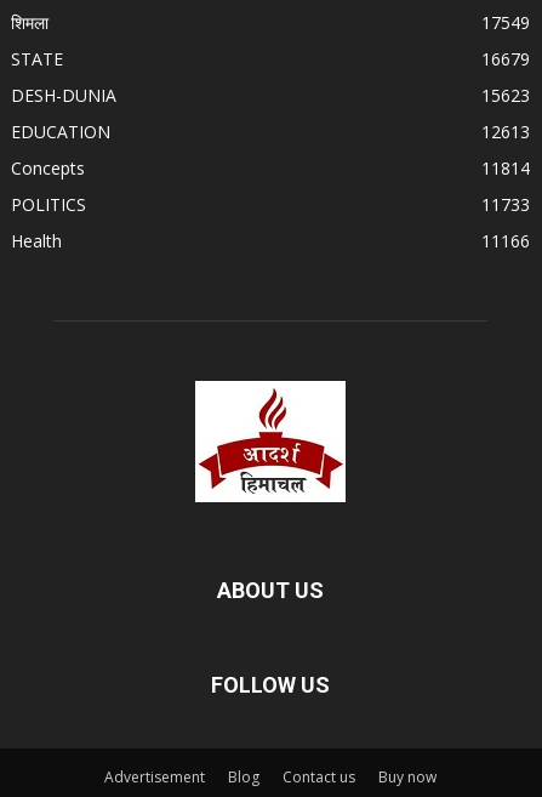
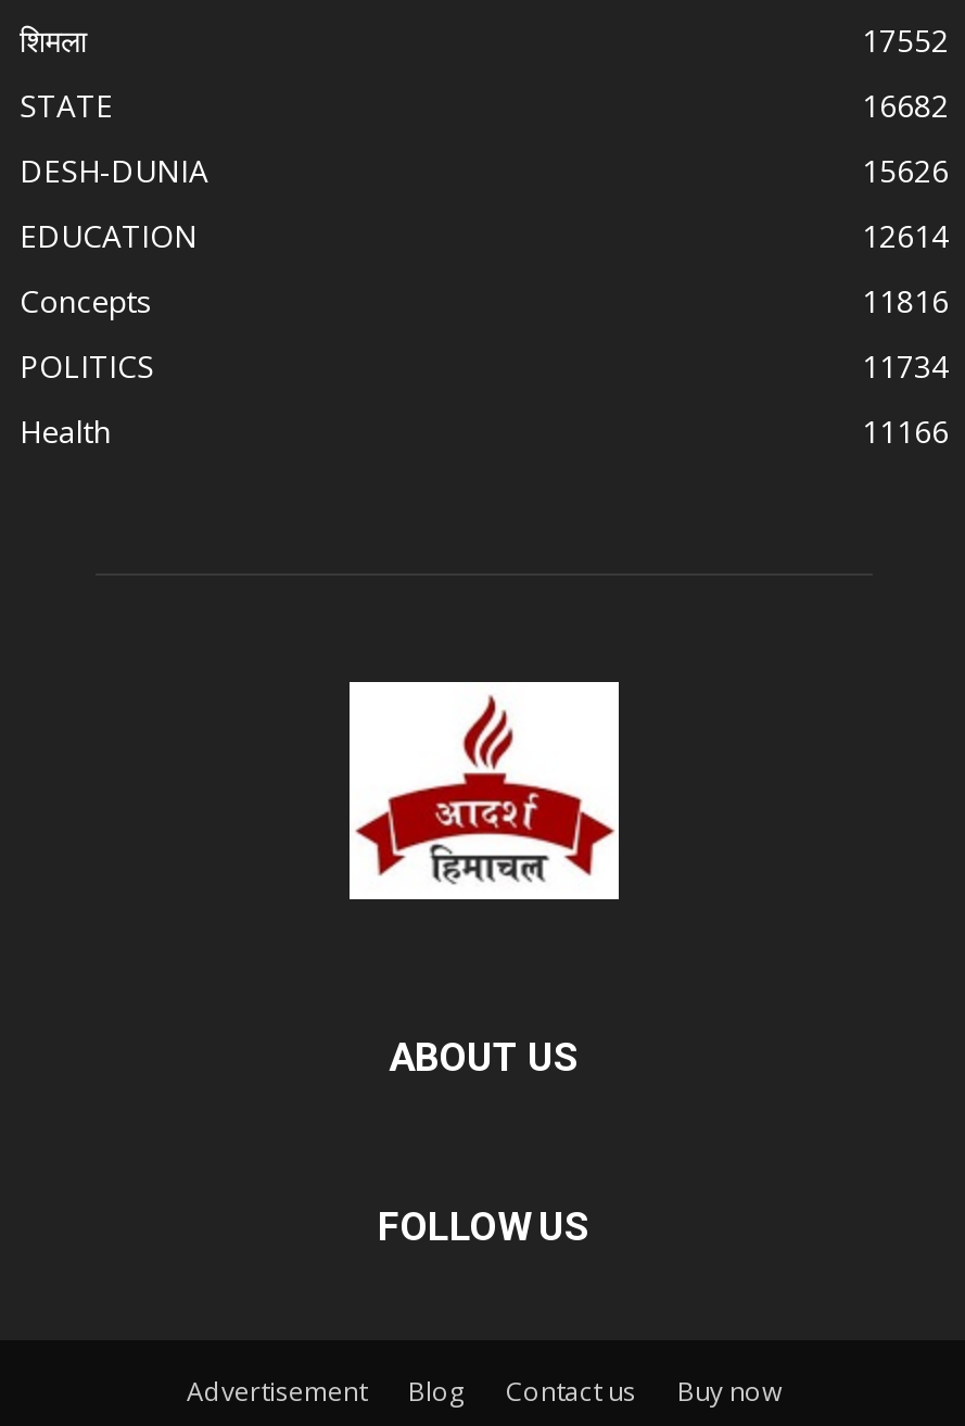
- 17549
+ 17552

- 16679
+ 16682

- 15623
+ 15626

- 12613
+ 12614

- 11814
+ 11816

- 11733
+ 11734
